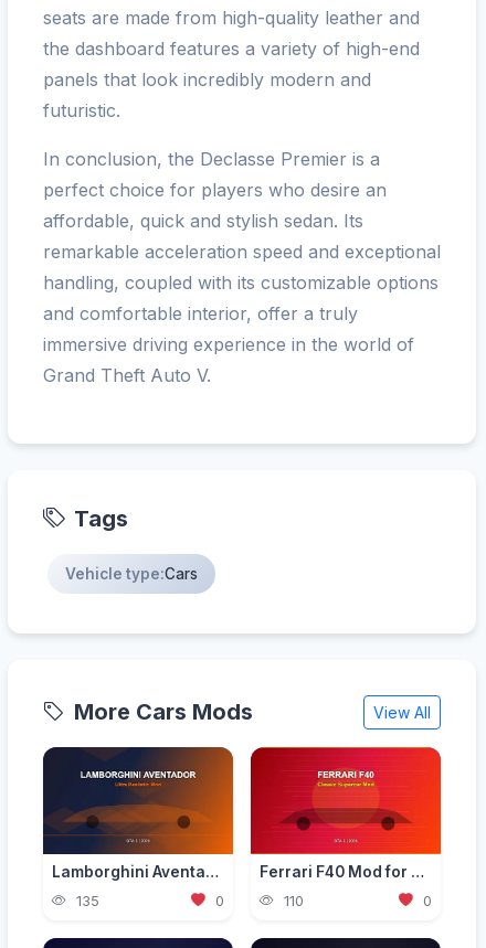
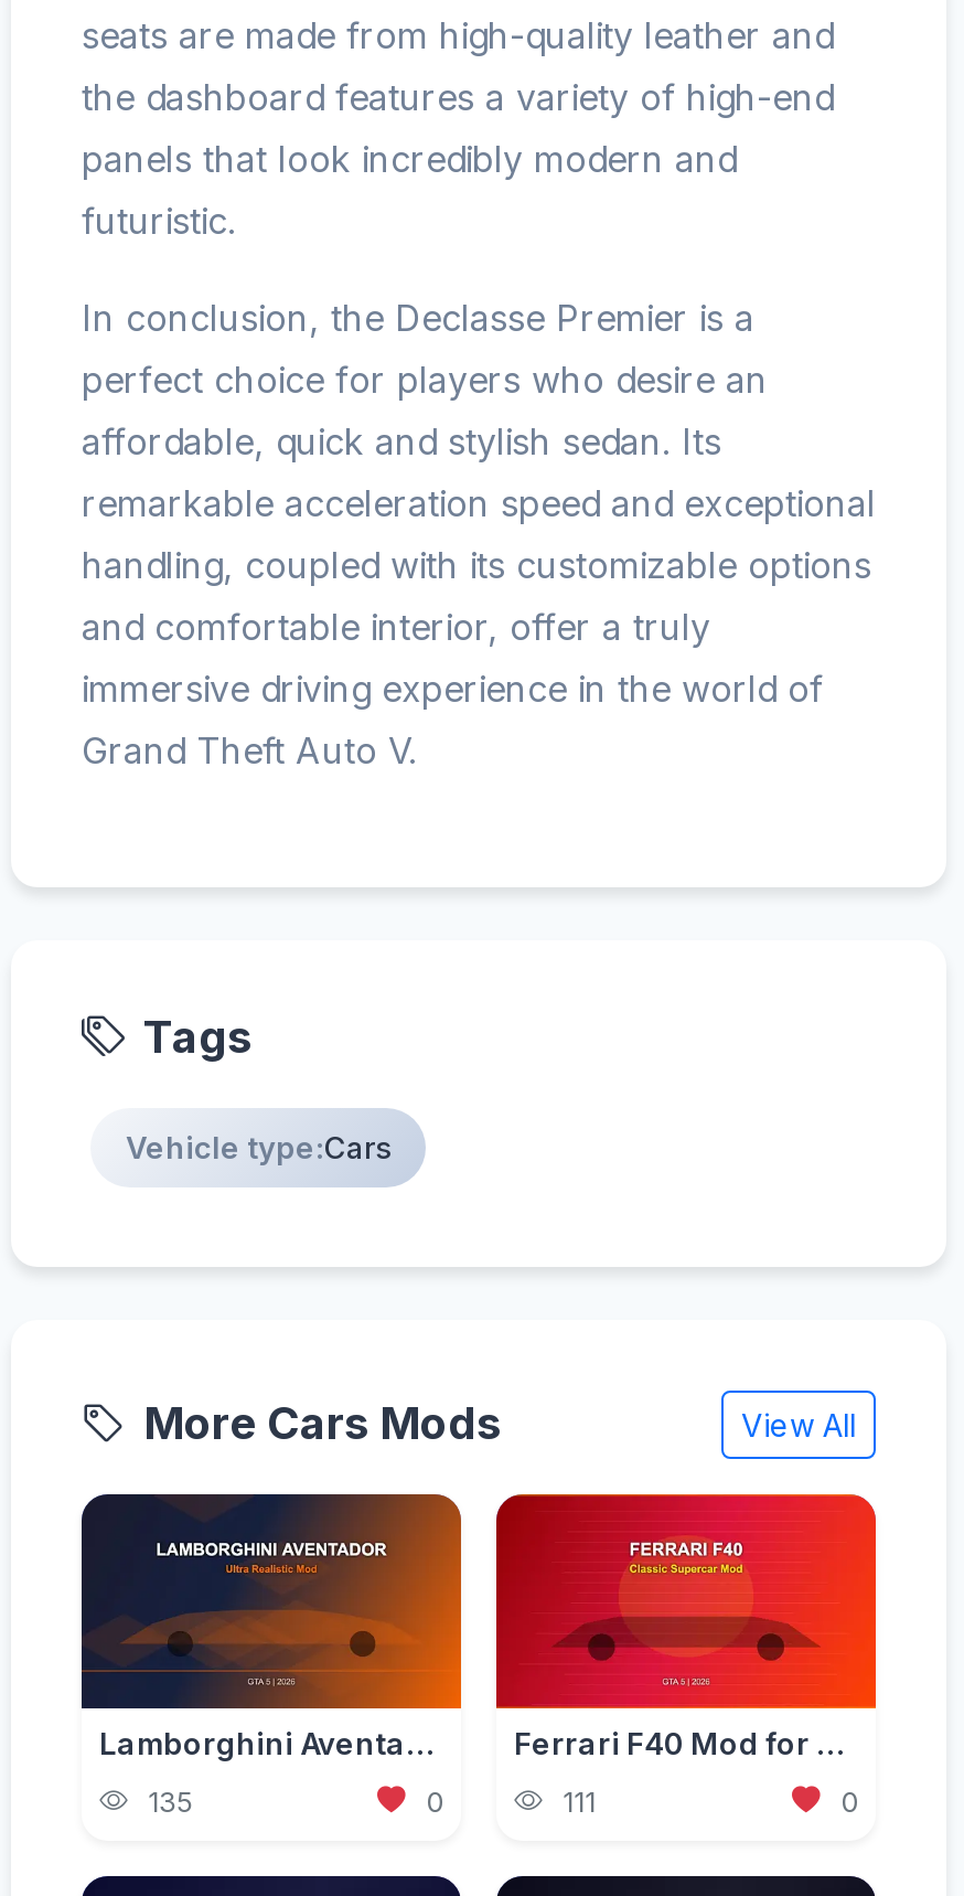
- 110
+ 111
